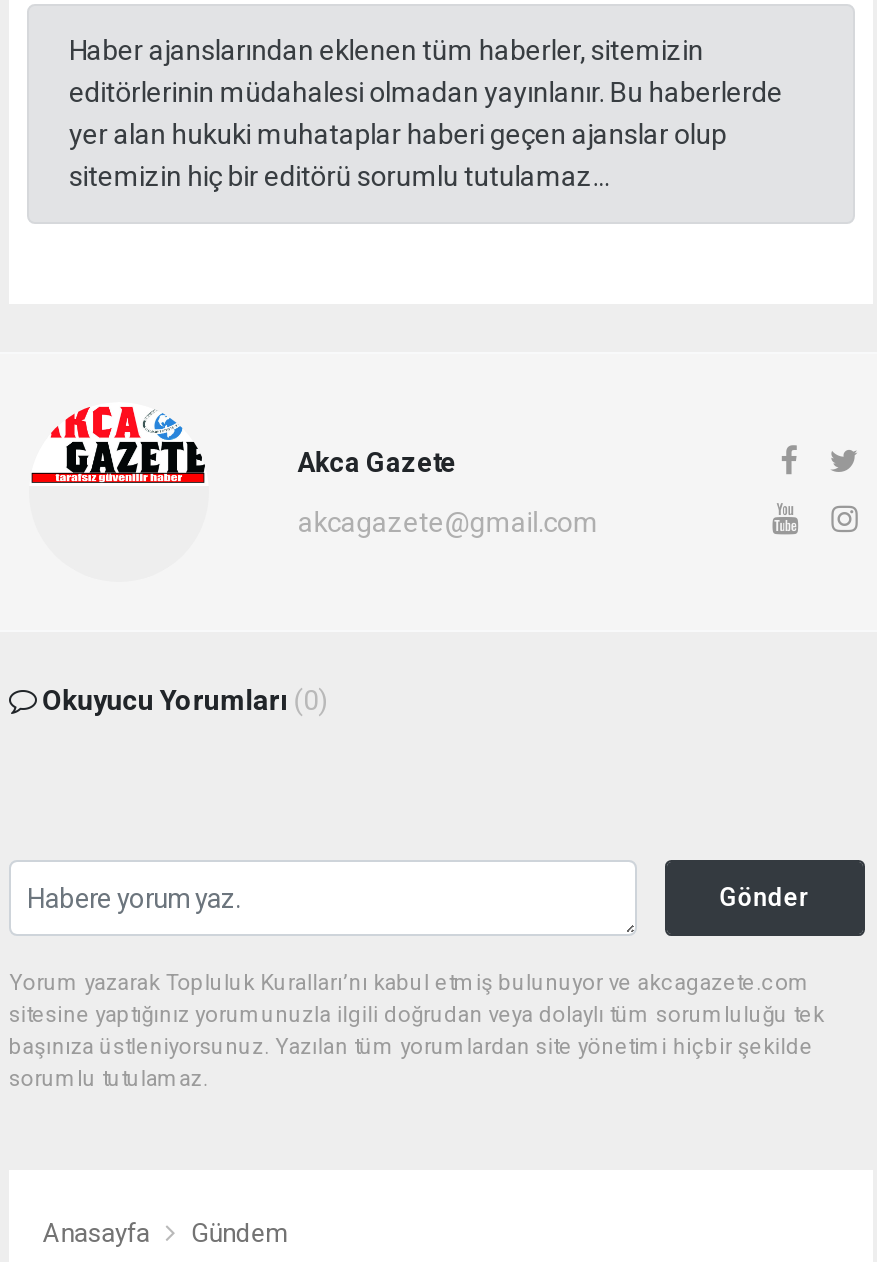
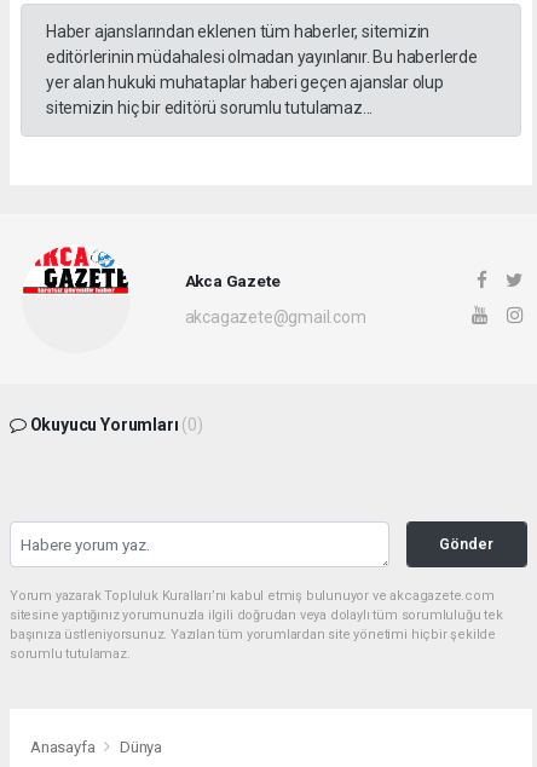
- Gündem
+ Dünya
